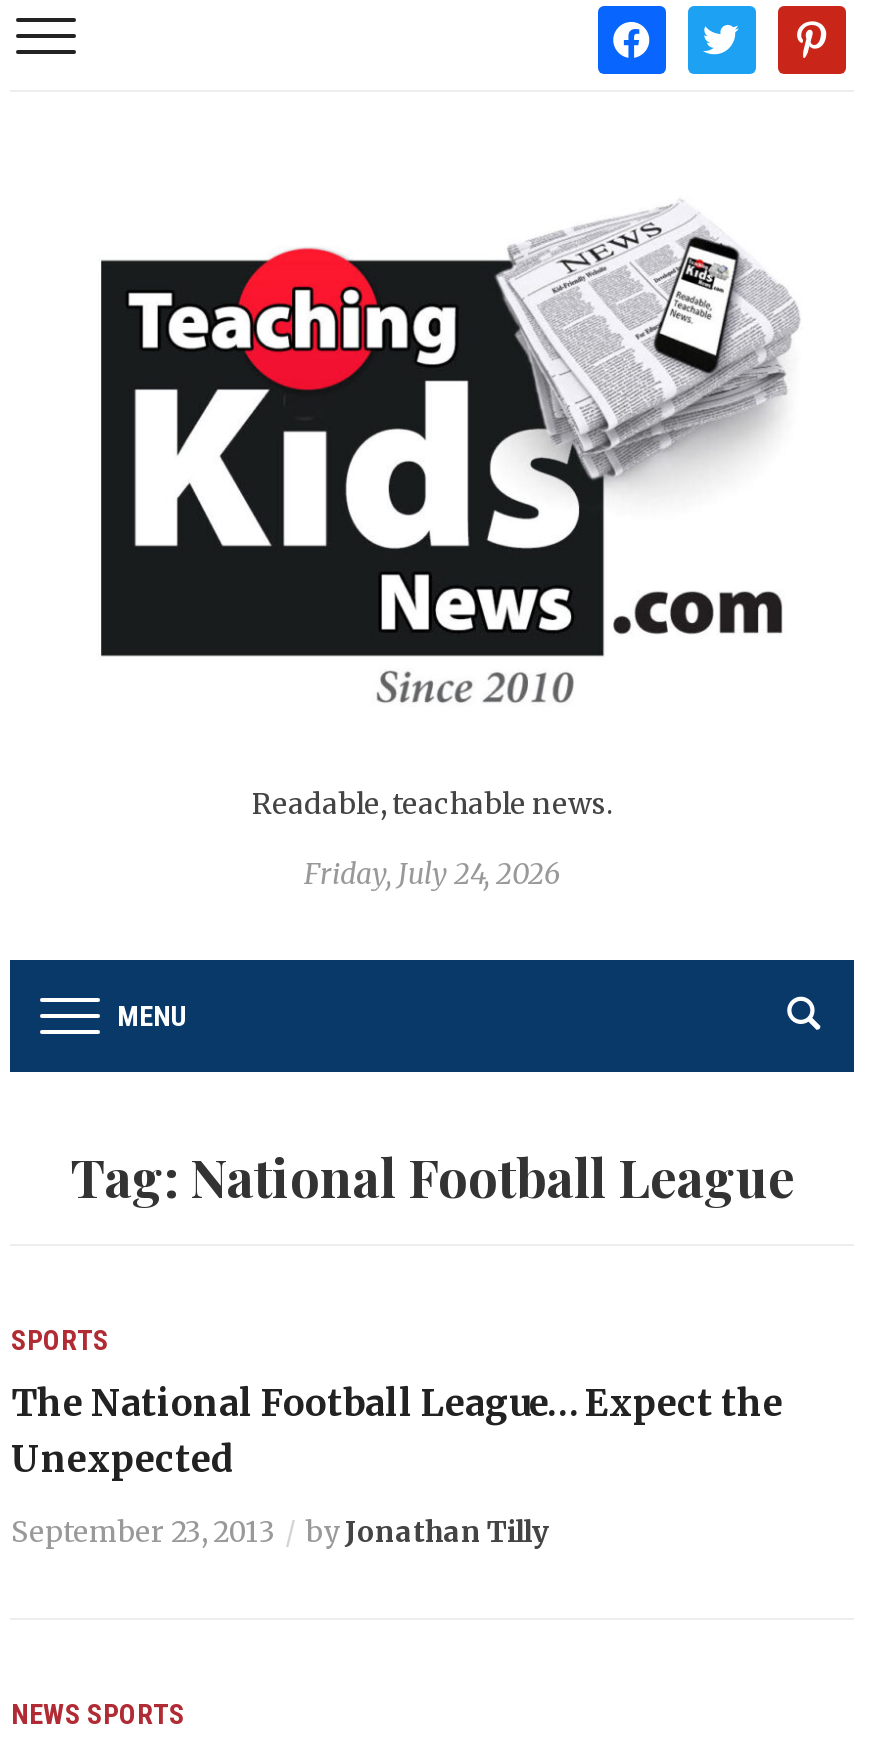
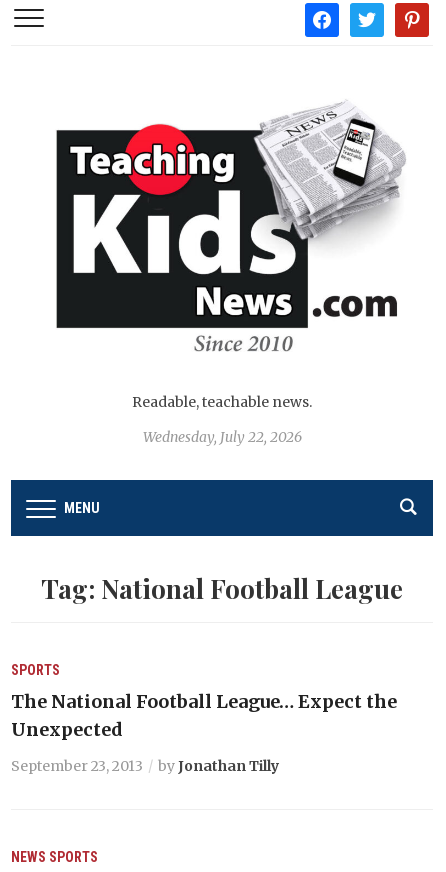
- Friday, July 24, 2026
+ Wednesday, July 22, 2026
